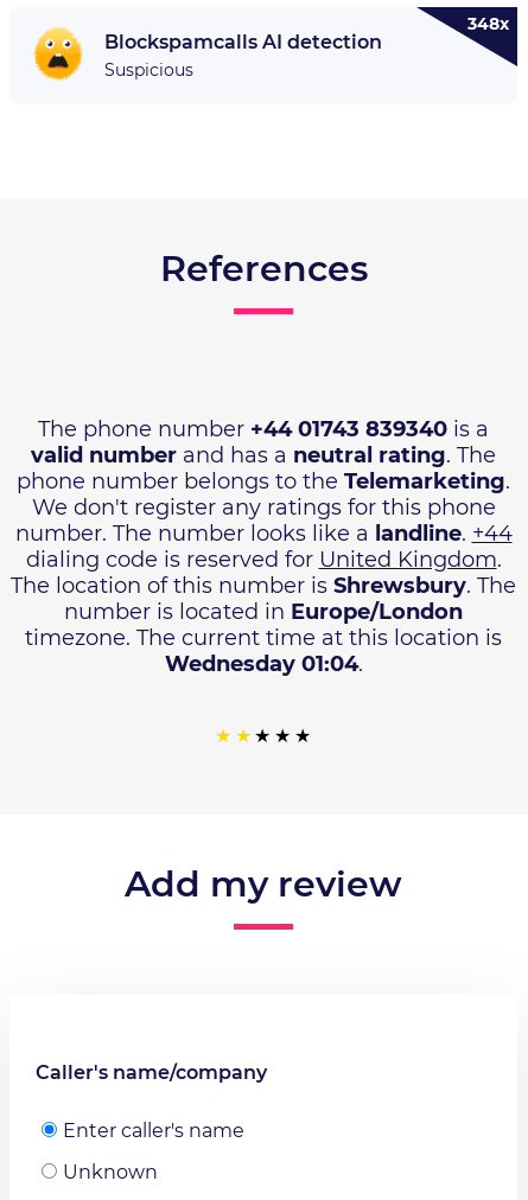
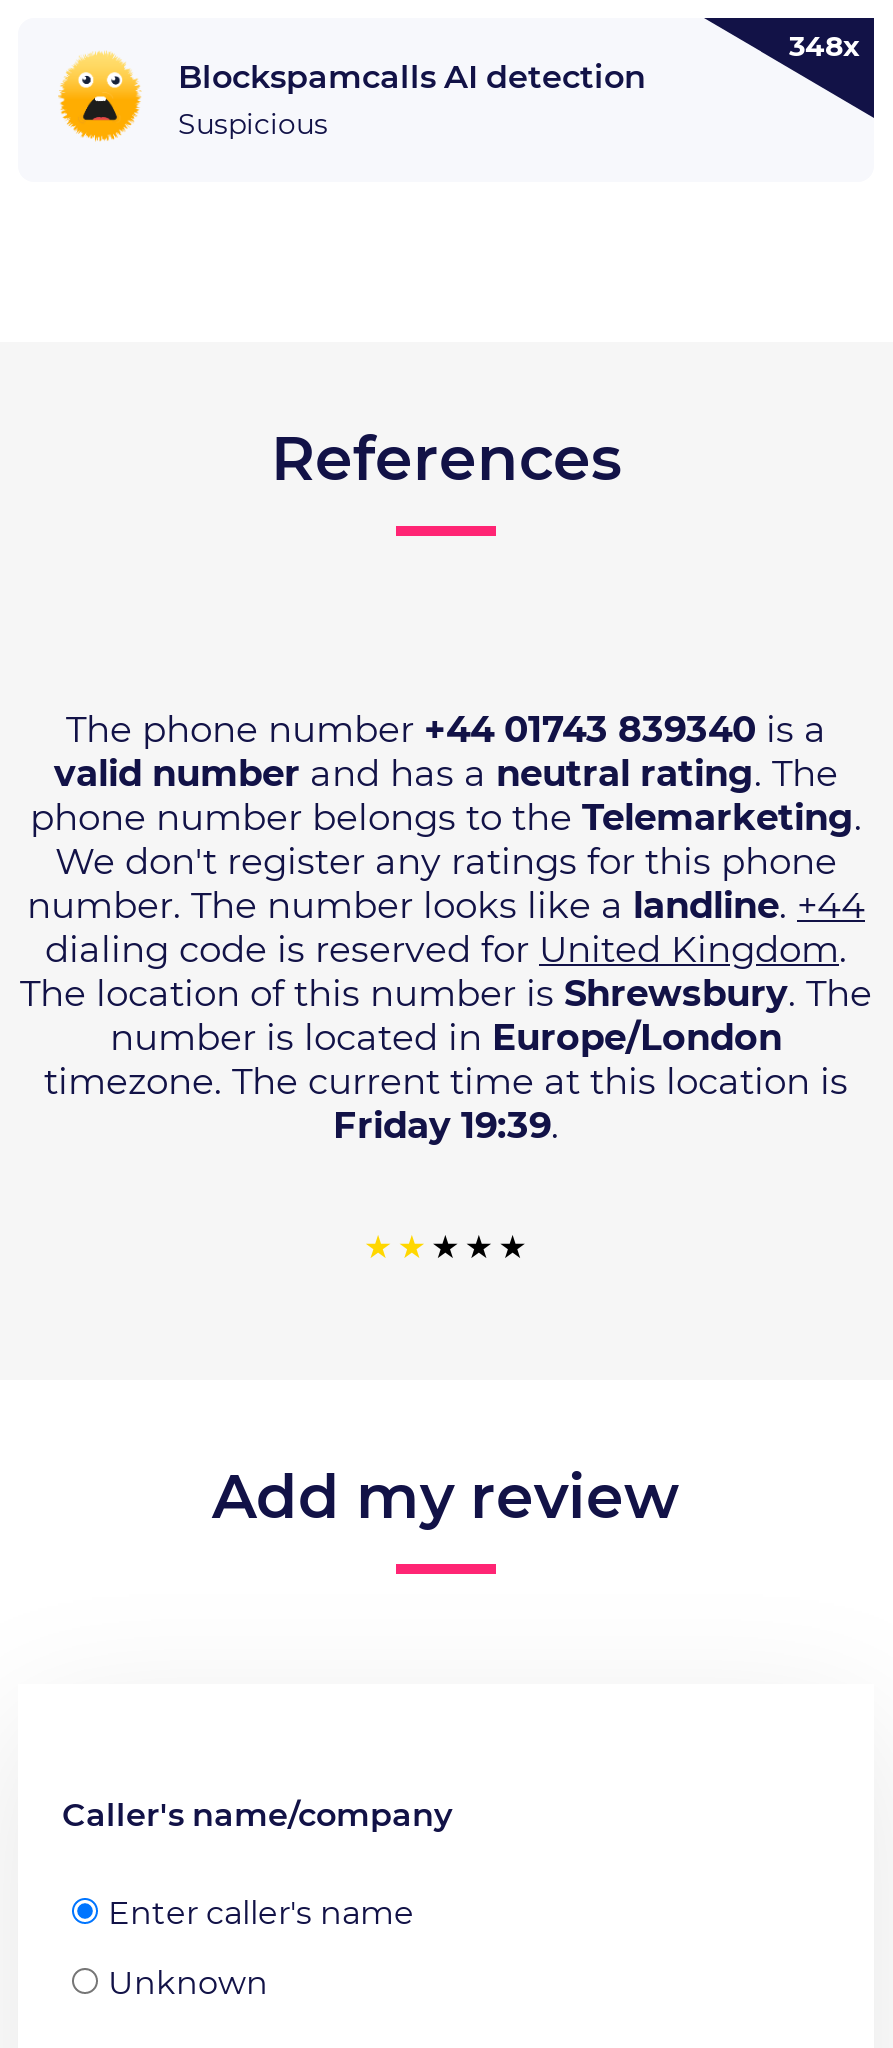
- Wednesday 01:04.
+ Friday 19:39.
